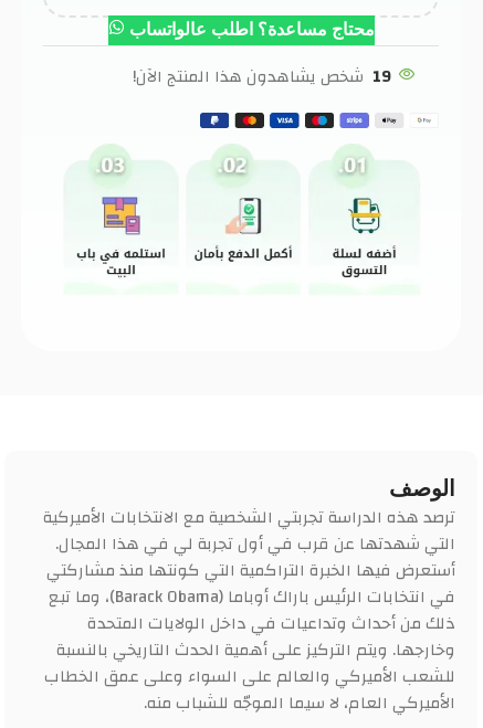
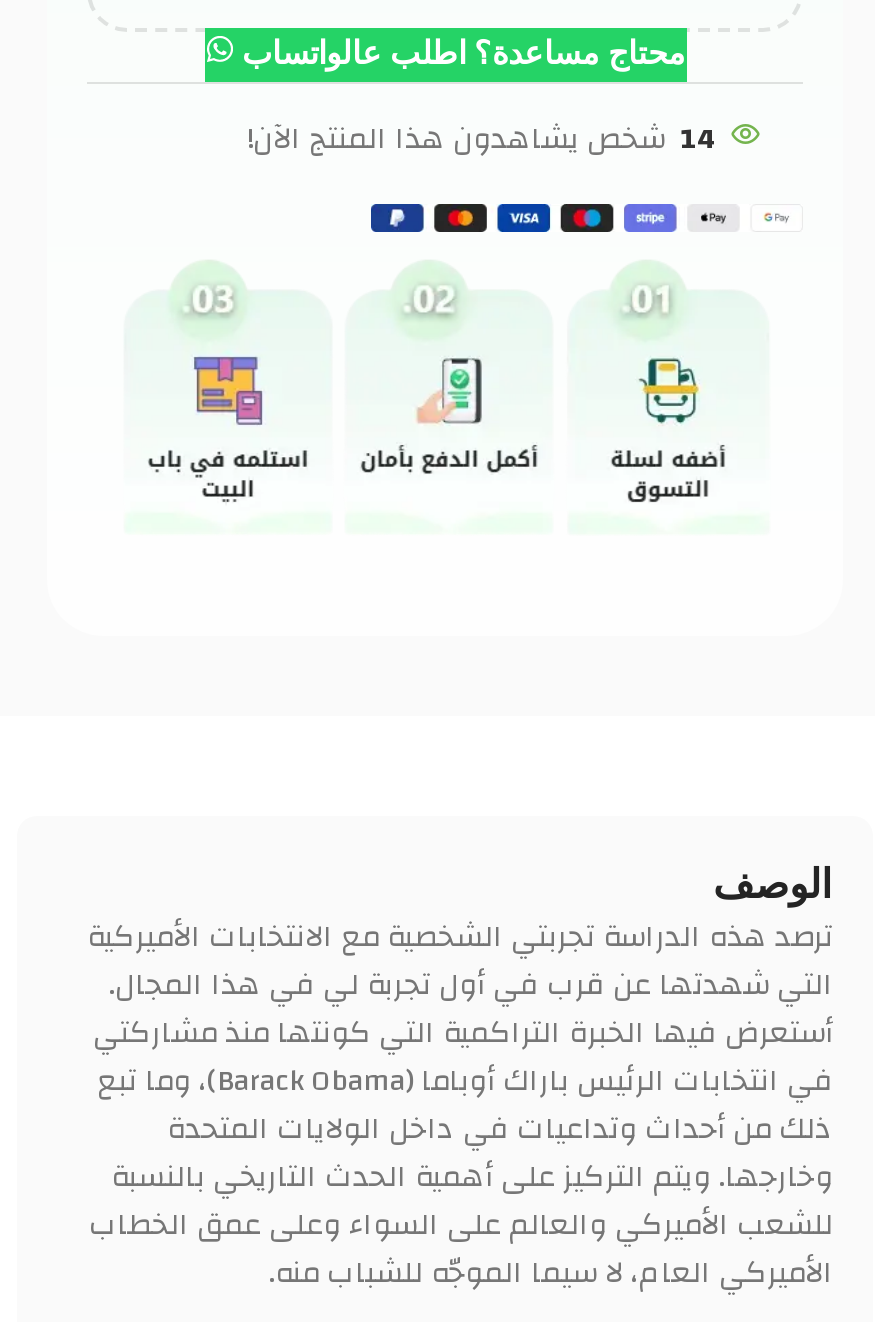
- 19 شخص يشاهدون هذا المنتج الآن!
+ 14 شخص يشاهدون هذا المنتج الآن!
